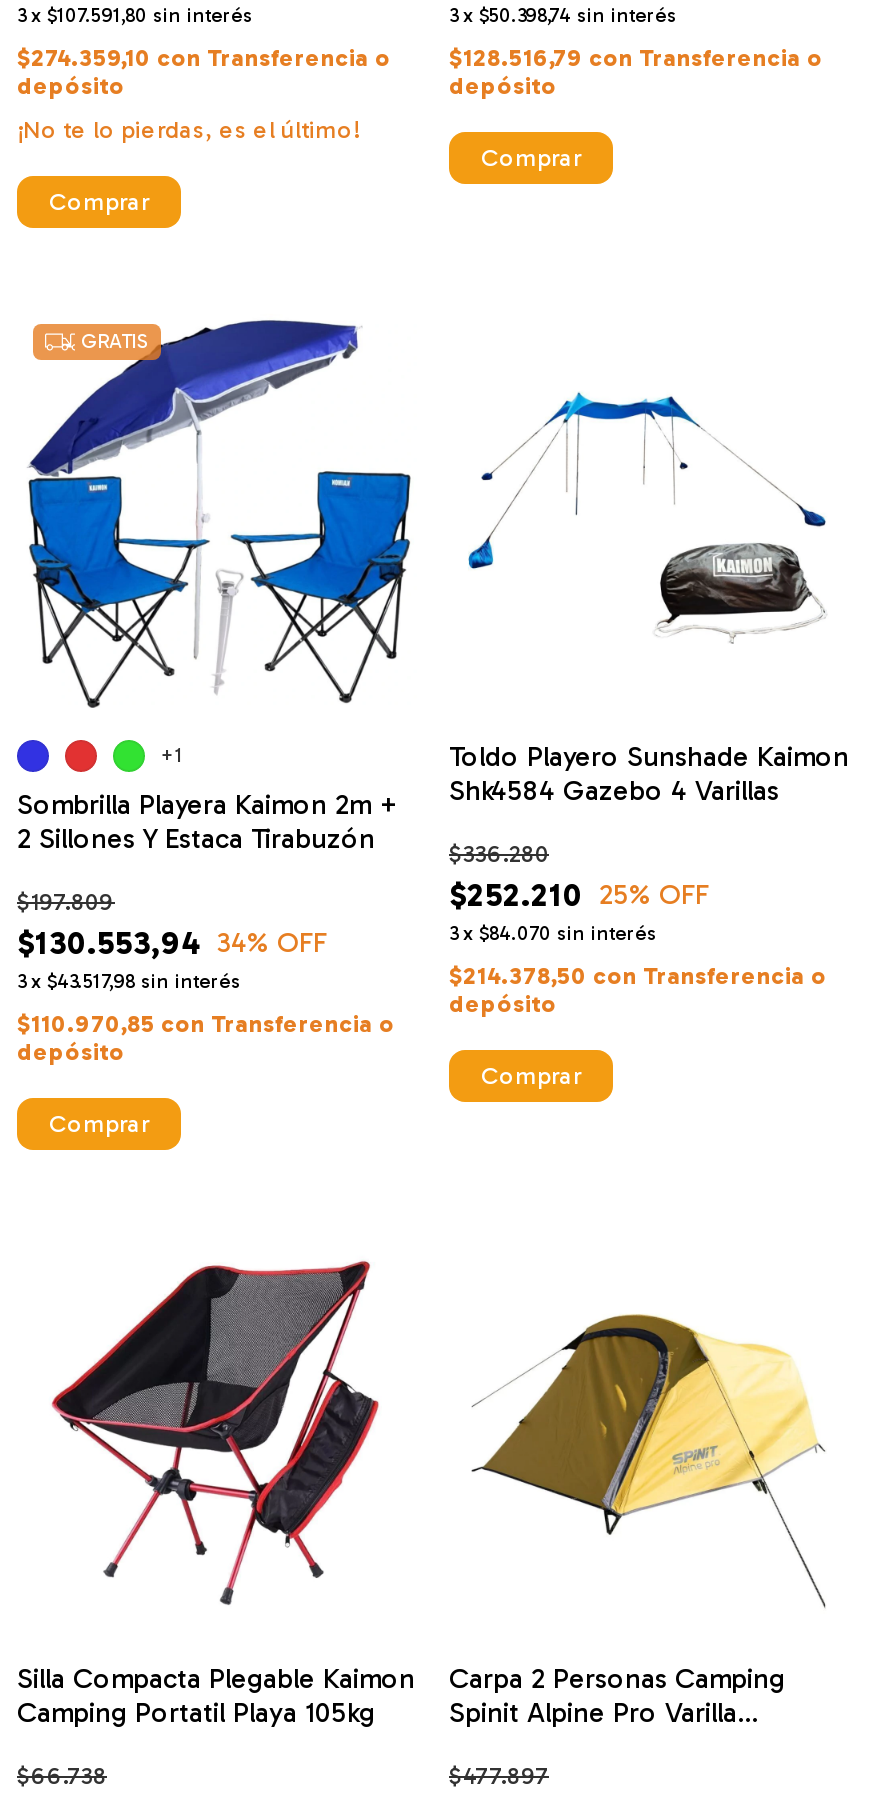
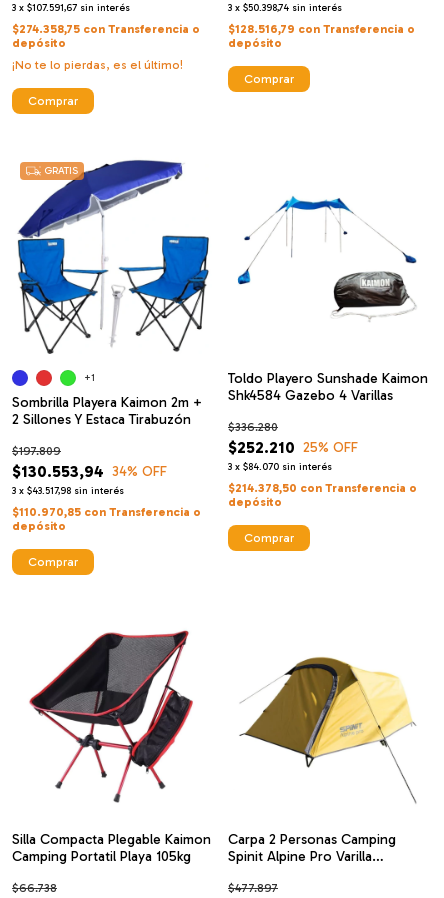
- 3 x $107.591,80 sin interés
+ 3 x $107.591,67 sin interés

- $274.359,10 con Transferencia o
+ $274.358,75 con Transferencia o
